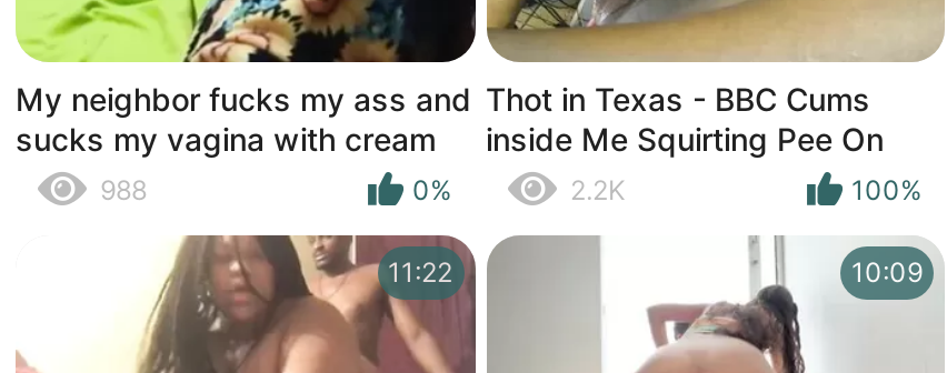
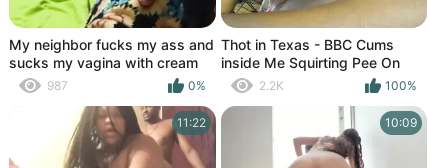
- 988
+ 987
